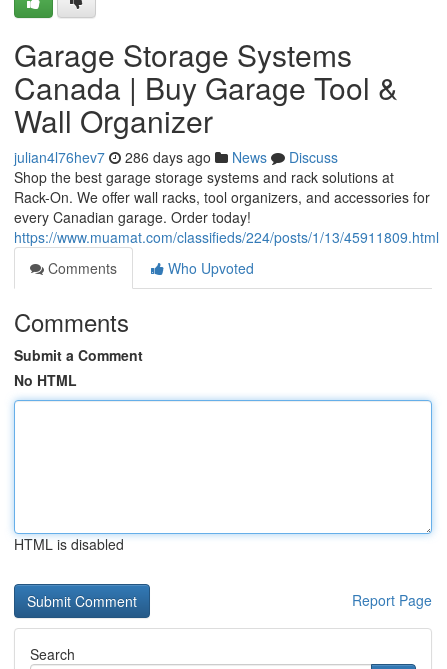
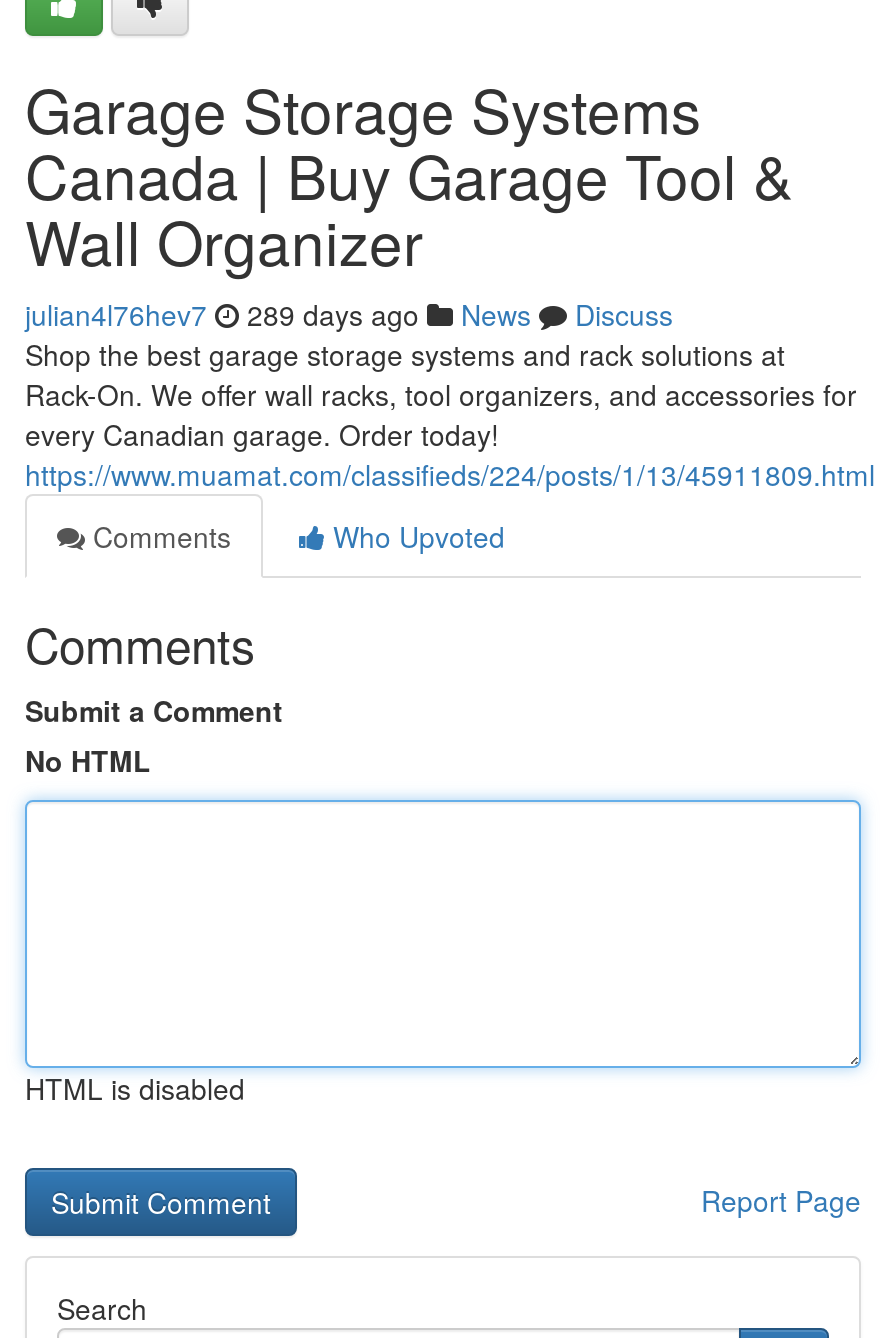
- julian4l76hev7 286 days ago News Discuss
+ julian4l76hev7 289 days ago News Discuss
